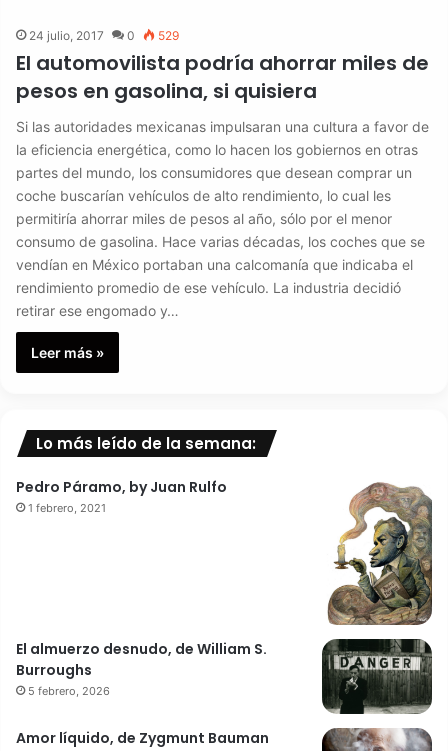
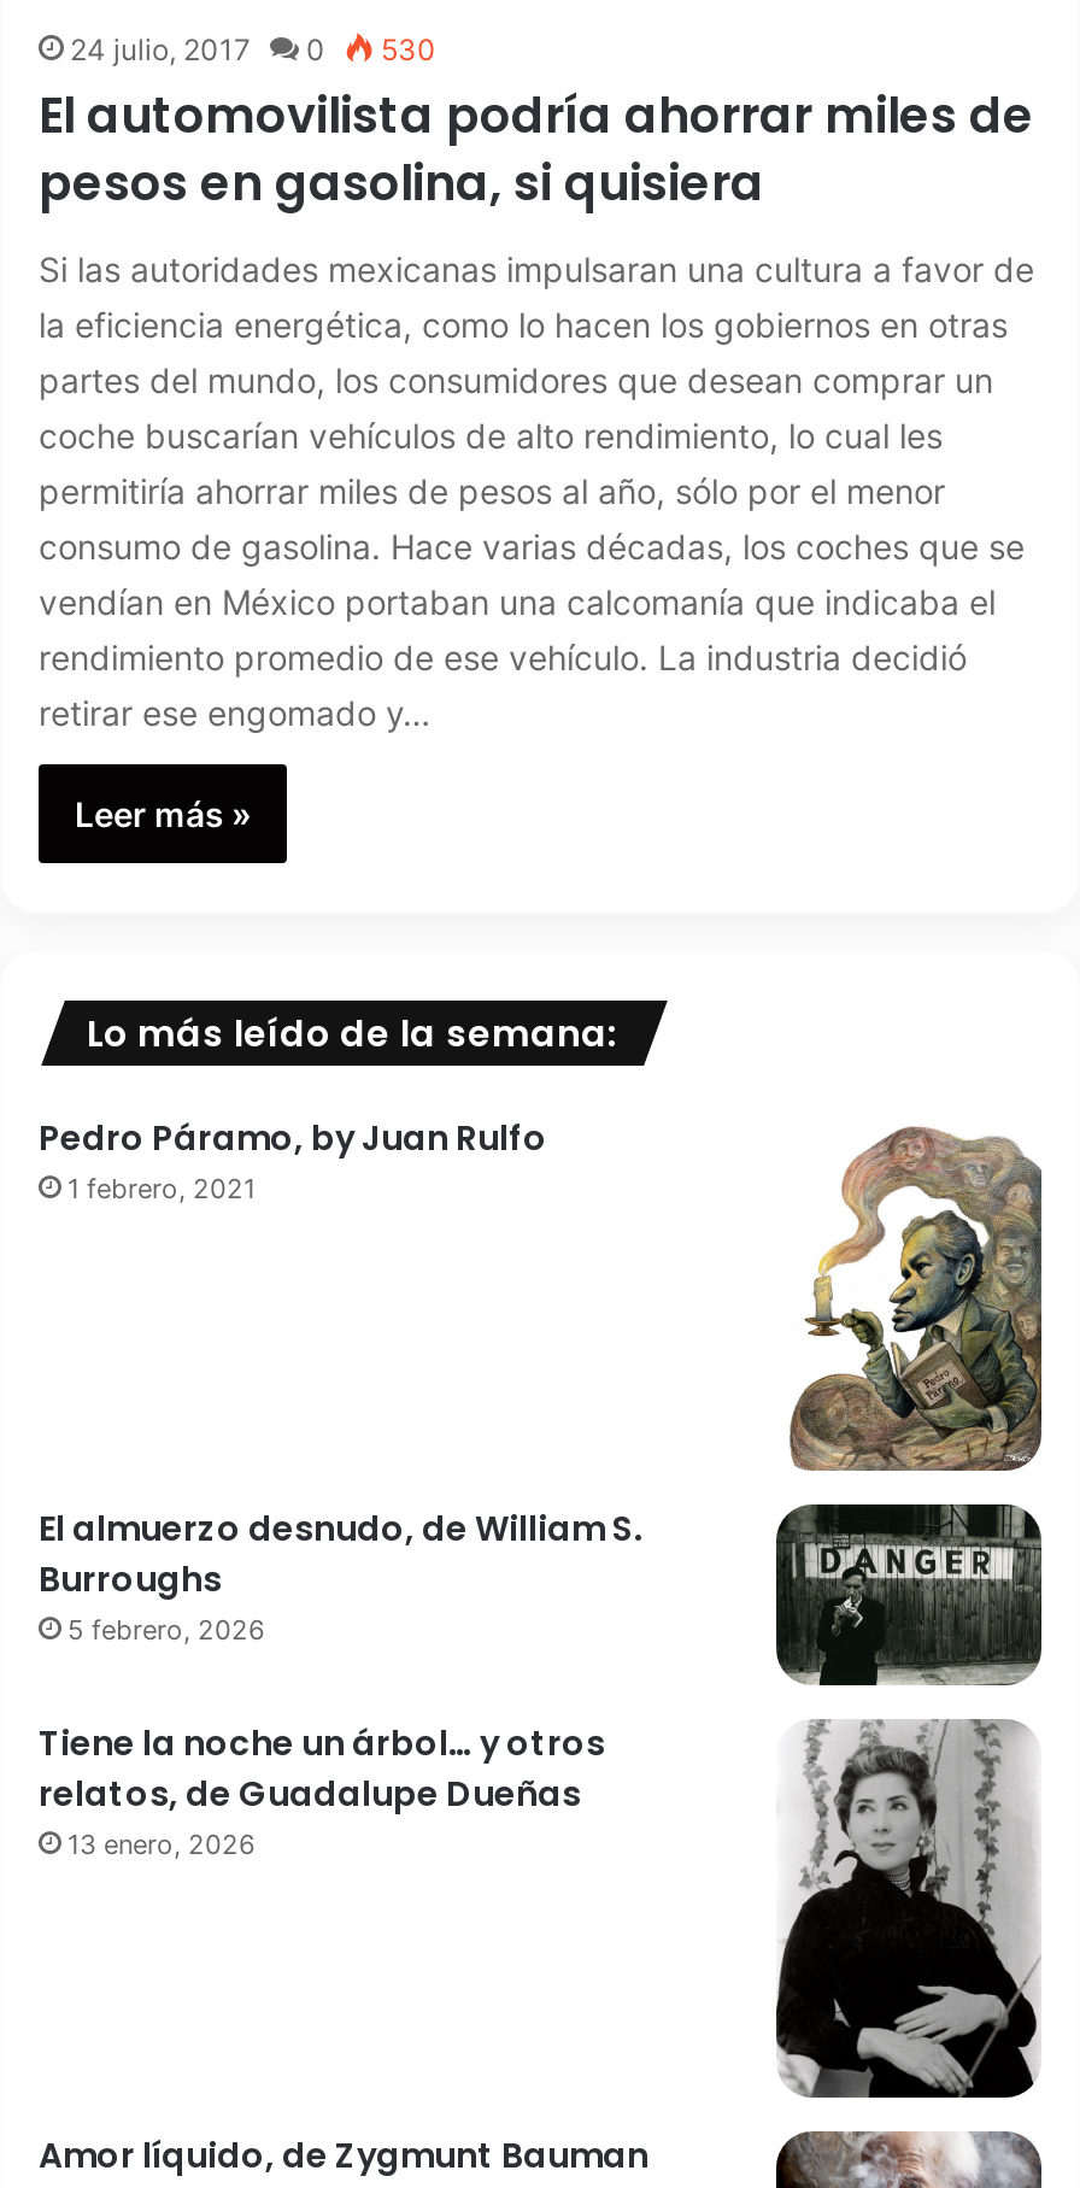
- 24 julio, 2017 0 529
+ 24 julio, 2017 0 530

+ Tiene la noche un árbol… y otros
+ relatos, de Guadalupe Dueñas
+ 13 enero, 2026

+ [image]
